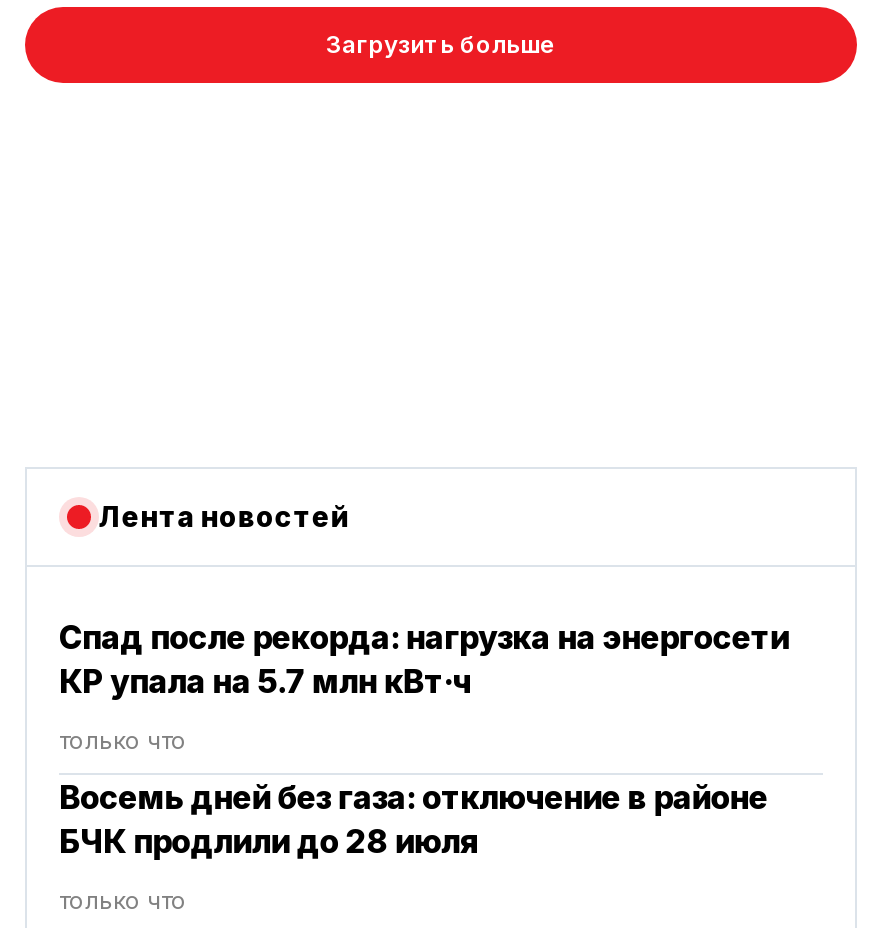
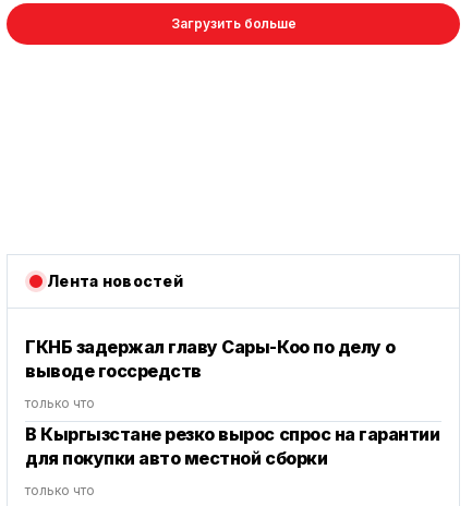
- Спад после рекорда: нагрузка на энергосети
- КР упала на 5.7 млн кВт·ч
+ ГКНБ задержал главу Сары-Коо по делу о
+ выводе госсредств

- Восемь дней без газа: отключение в районе
- БЧК продлили до 28 июля
+ В Кыргызстане резко вырос спрос на гарантии
+ для покупки авто местной сборки
